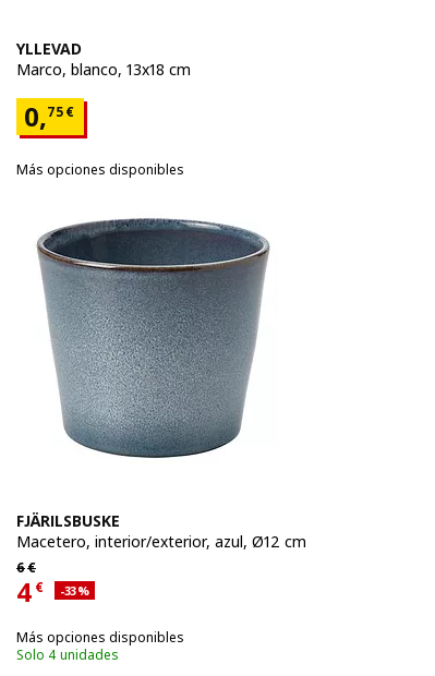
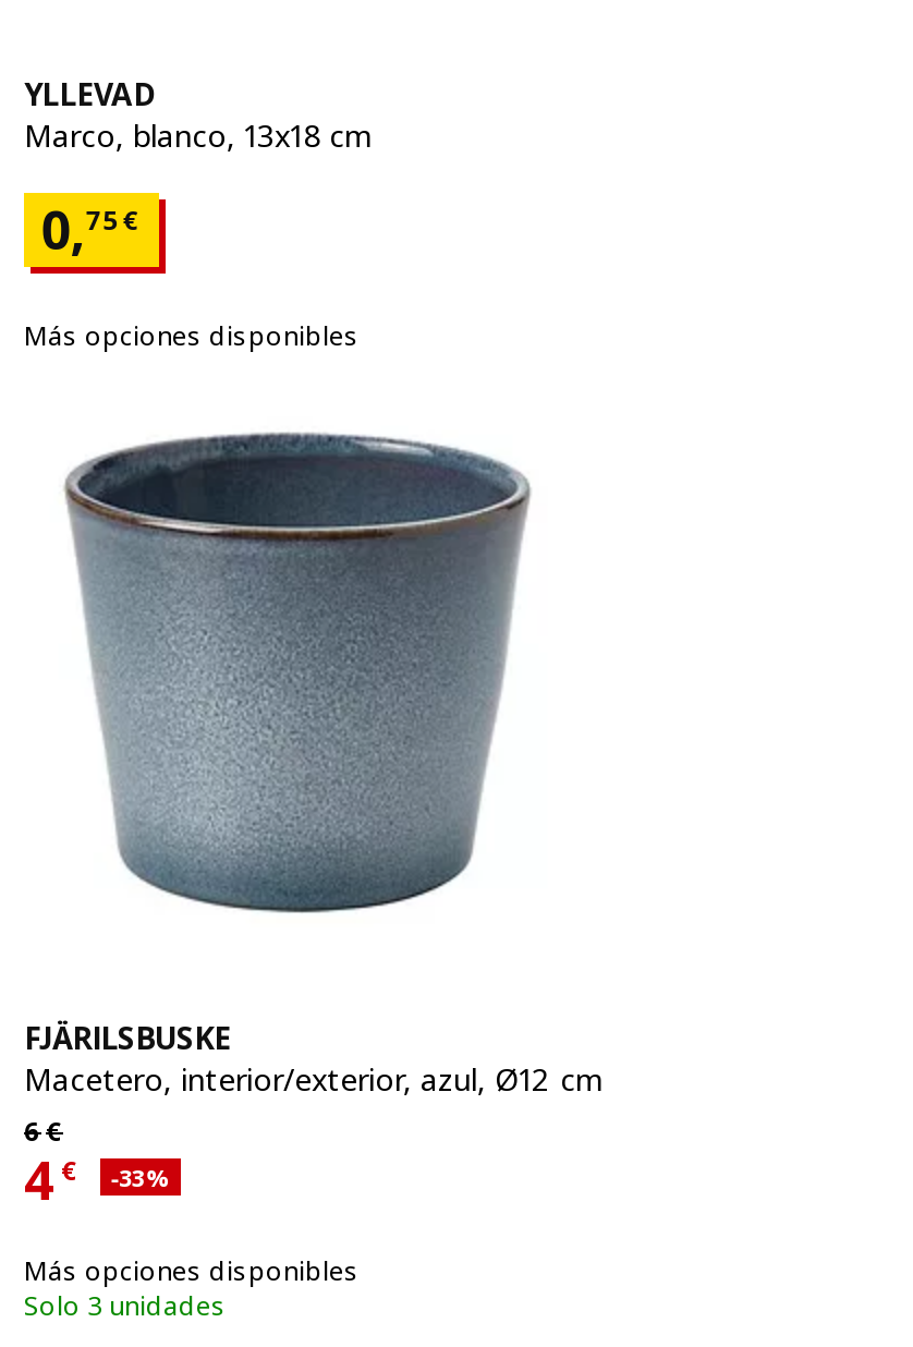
- Solo 4 unidades
+ Solo 3 unidades
